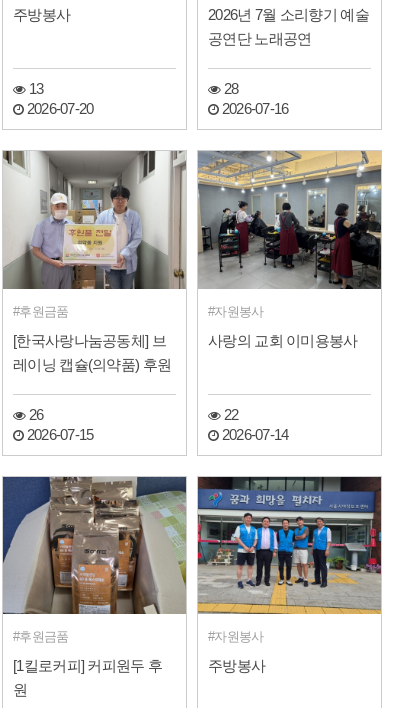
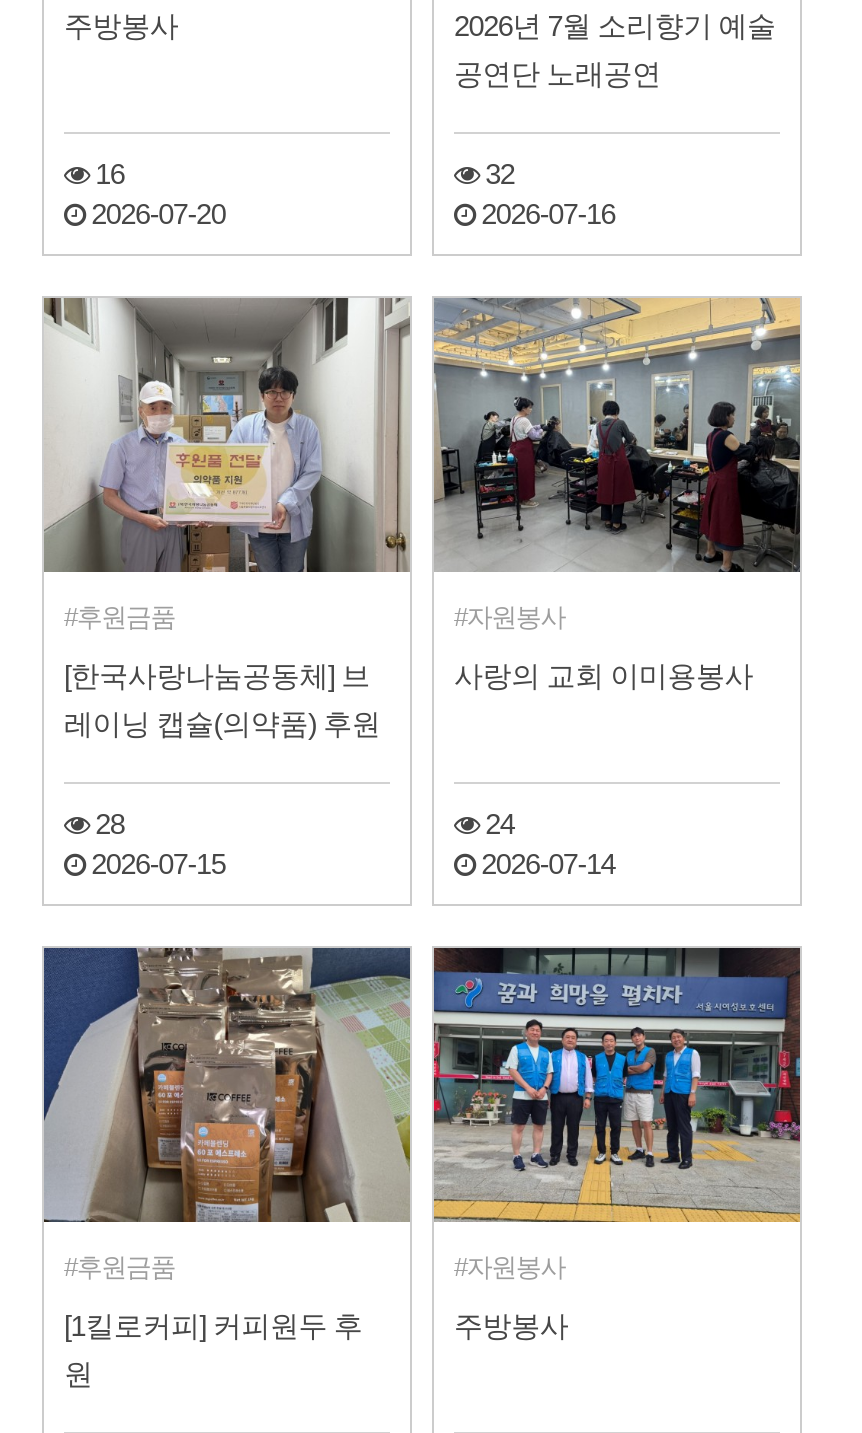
- 13
+ 16

- 28
+ 32

- 26
+ 28

- 22
+ 24
